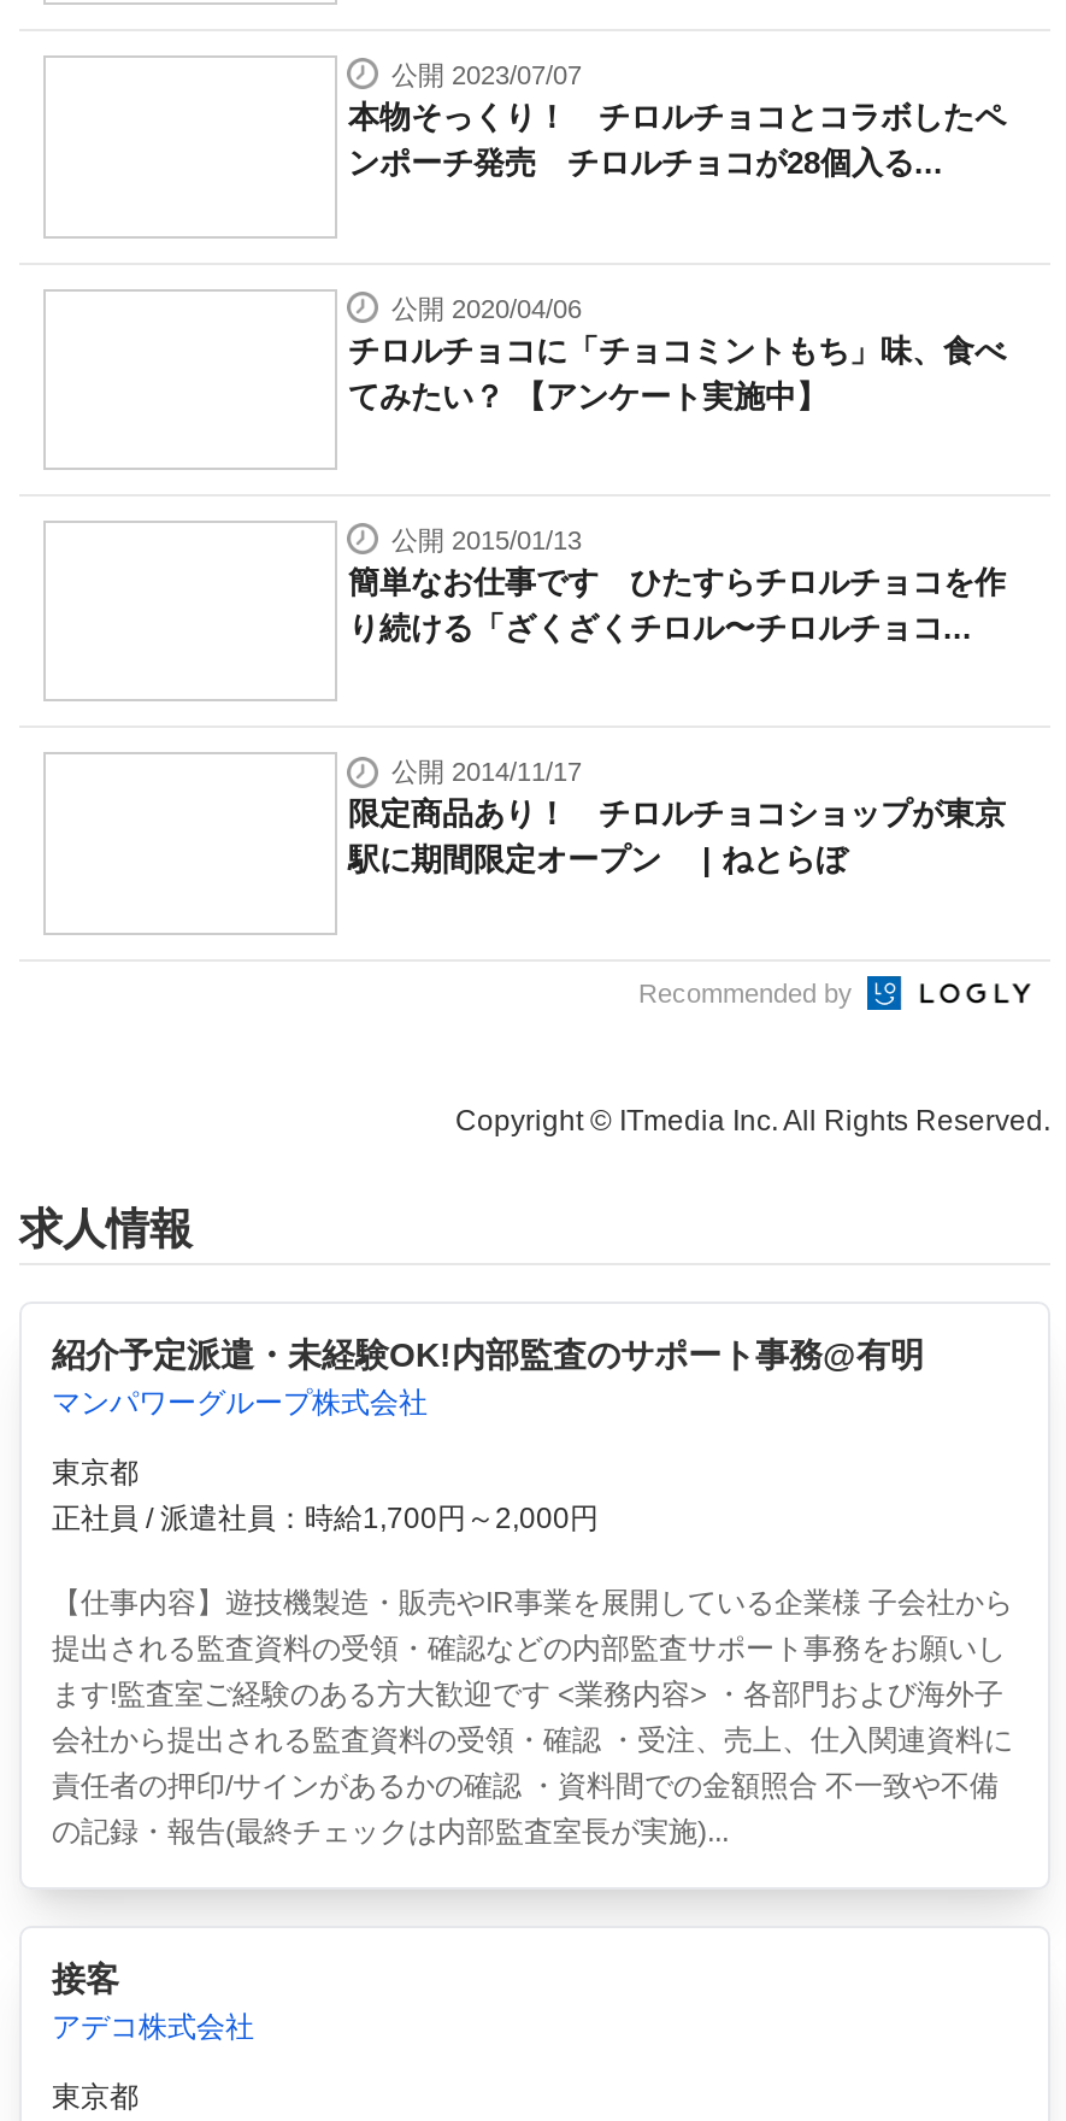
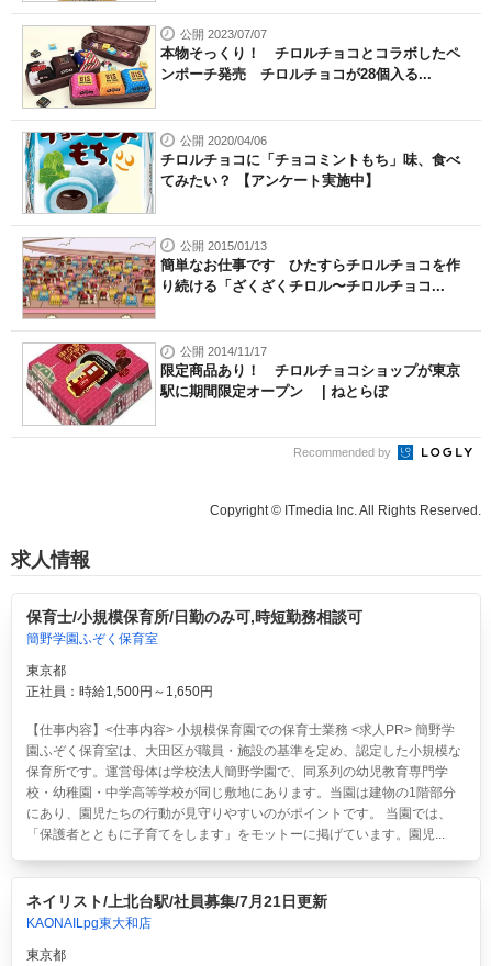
+ [image]

+ [image]

+ [image]

+ [image]

- 紹介予定派遣・未経験OK!内部監査のサポート事務@有明
- マンパワーグループ株式会社
+ 保育士/小規模保育所/日勤のみ可,時短勤務相談可
+ 簡野学園ふぞく保育室

- 正社員 / 派遣社員：時給1,700円～2,000円
+ 正社員：時給1,500円～1,650円

- 【仕事内容】遊技機製造・販売やIR事業を展開している企業様 子会社から
- 提出される監査資料の受領・確認などの内部監査サポート事務をお願いし
- ます!監査室ご経験のある方大歓迎です <業務内容> ・各部門および海外子
- 会社から提出される監査資料の受領・確認 ・受注、売上、仕入関連資料に
- 責任者の押印/サインがあるかの確認 ・資料間での金額照合 不一致や不備
- の記録・報告(最終チェックは内部監査室長が実施)...
+ 【仕事内容】<仕事内容> 小規模保育園での保育士業務 <求人PR> 簡野学
+ 園ふぞく保育室は、大田区が職員・施設の基準を定め、認定した小規模な
+ 保育所です。運営母体は学校法人簡野学園で、同系列の幼児教育専門学
+ 校・幼稚園・中学高等学校が同じ敷地にあります。当園は建物の1階部分
+ にあり、園児たちの行動が見守りやすいのがポイントです。 当園では、
+ 「保護者とともに子育てをします」をモットーに掲げています。園児...

- 接客
- アデコ株式会社
+ ネイリスト/上北台駅/社員募集/7月21日更新
+ KAONAILpg東大和店
